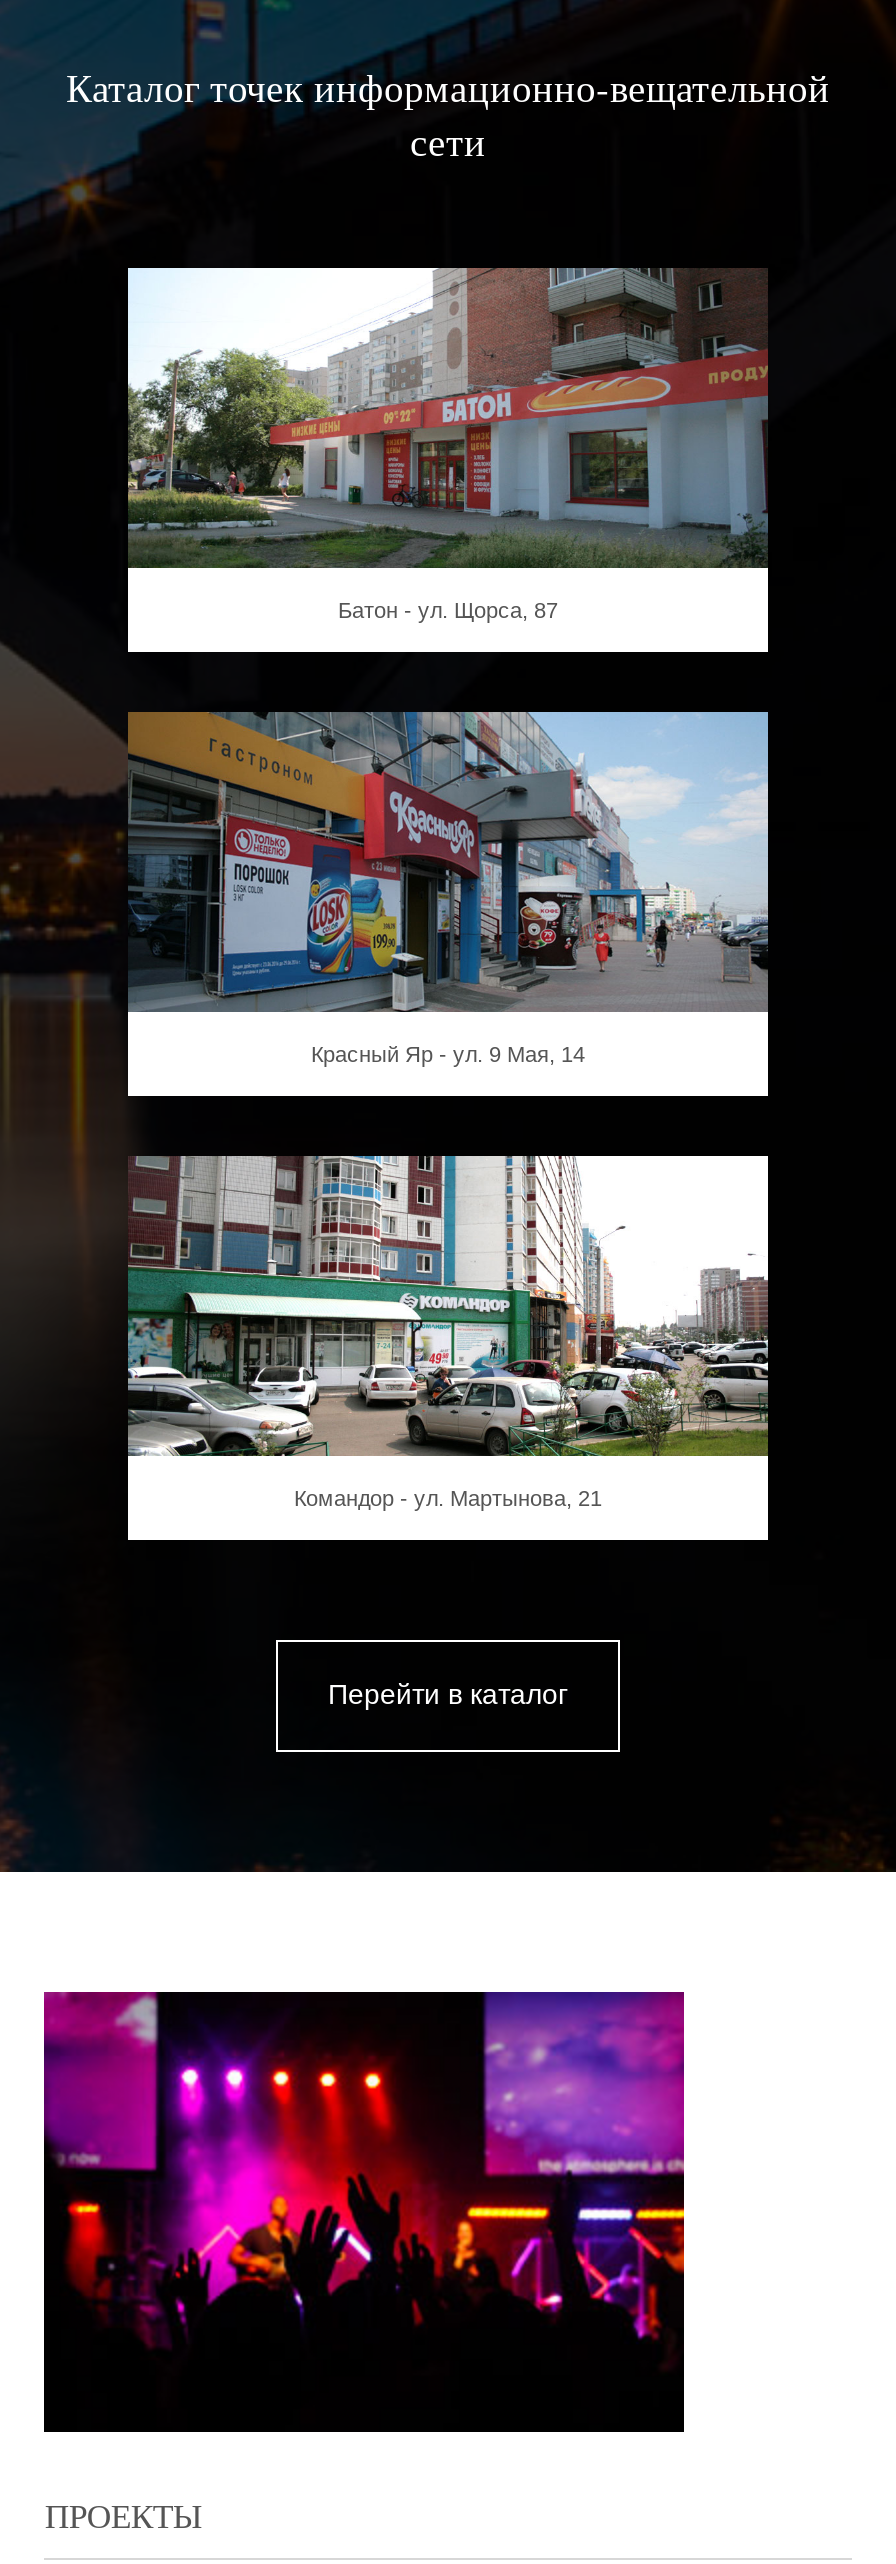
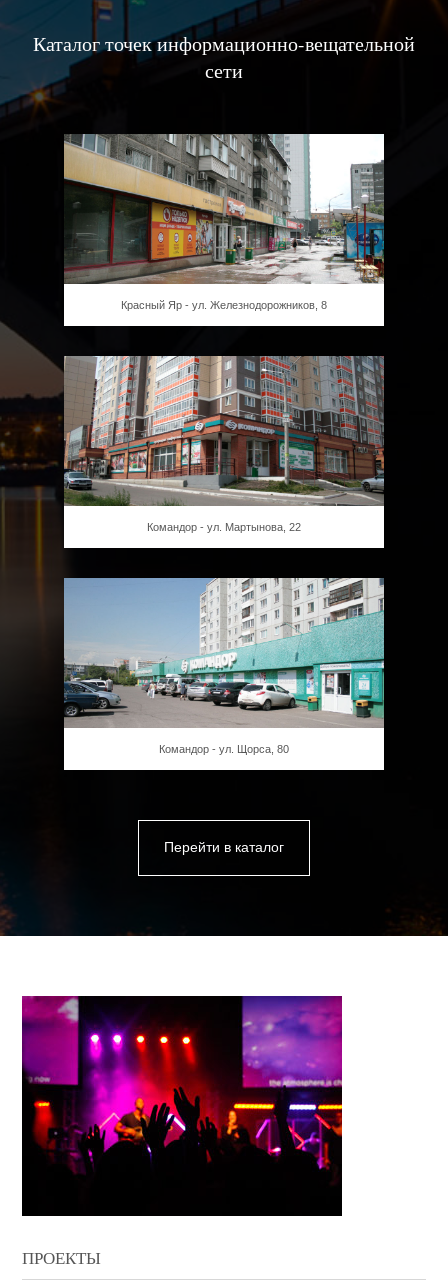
- [image]
- Батон - ул. Щорса, 87
+ [image]
+ Красный Яр - ул. Железнодорожников, 8

- [image]
- Красный Яр - ул. 9 Мая, 14
+ [image]
+ Командор - ул. Мартынова, 22

- [image]
- Командор - ул. Мартынова, 21
+ [image]
+ Командор - ул. Щорса, 80
